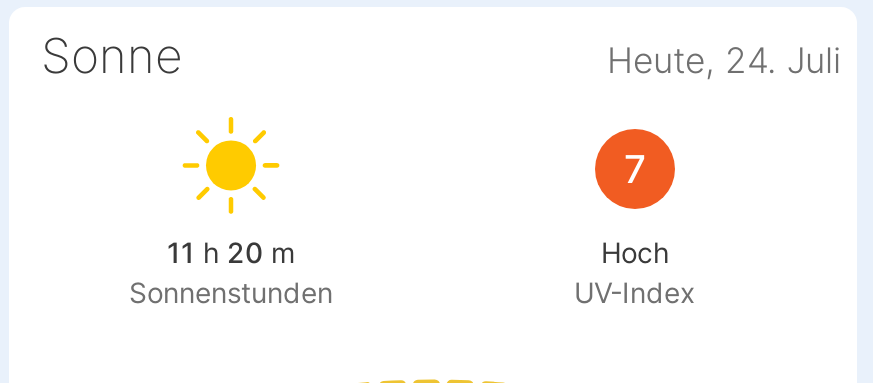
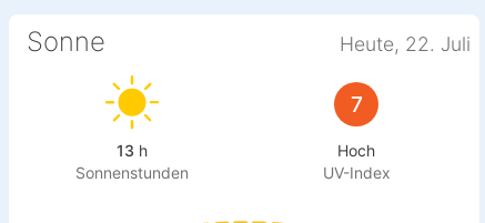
- Heute, 24. Juli
+ Heute, 22. Juli

- 11 h 20 m
+ 13 h
